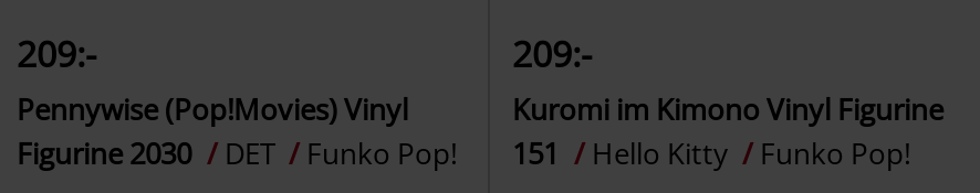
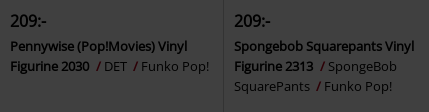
- Kuromi im Kimono Vinyl Figurine
- 151
- Hello Kitty
+ Spongebob Squarepants Vinyl
+ Figurine 2313
+ SpongeBob
+ SquarePants
